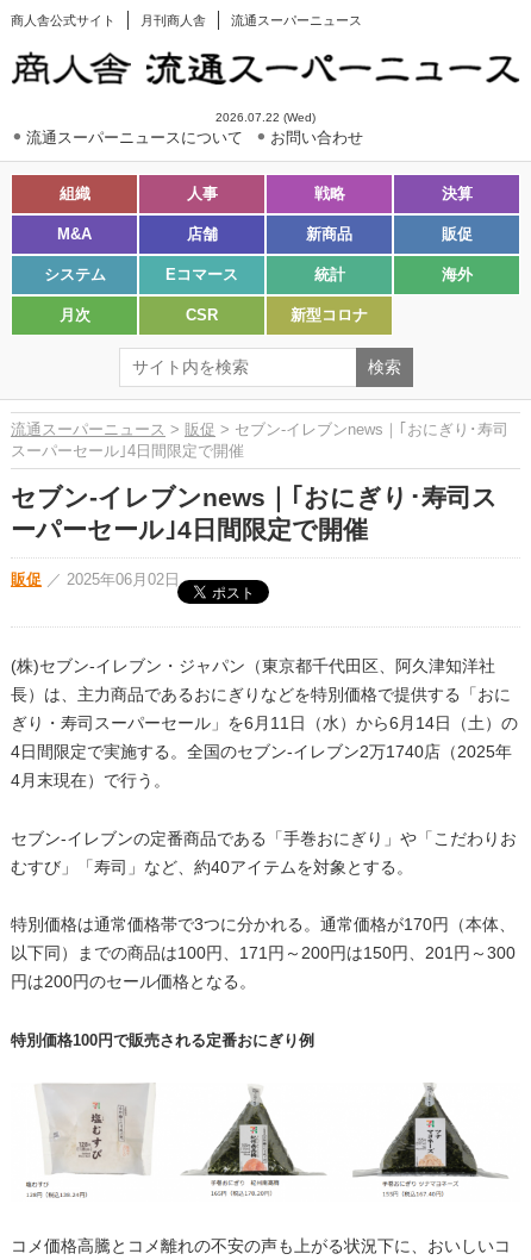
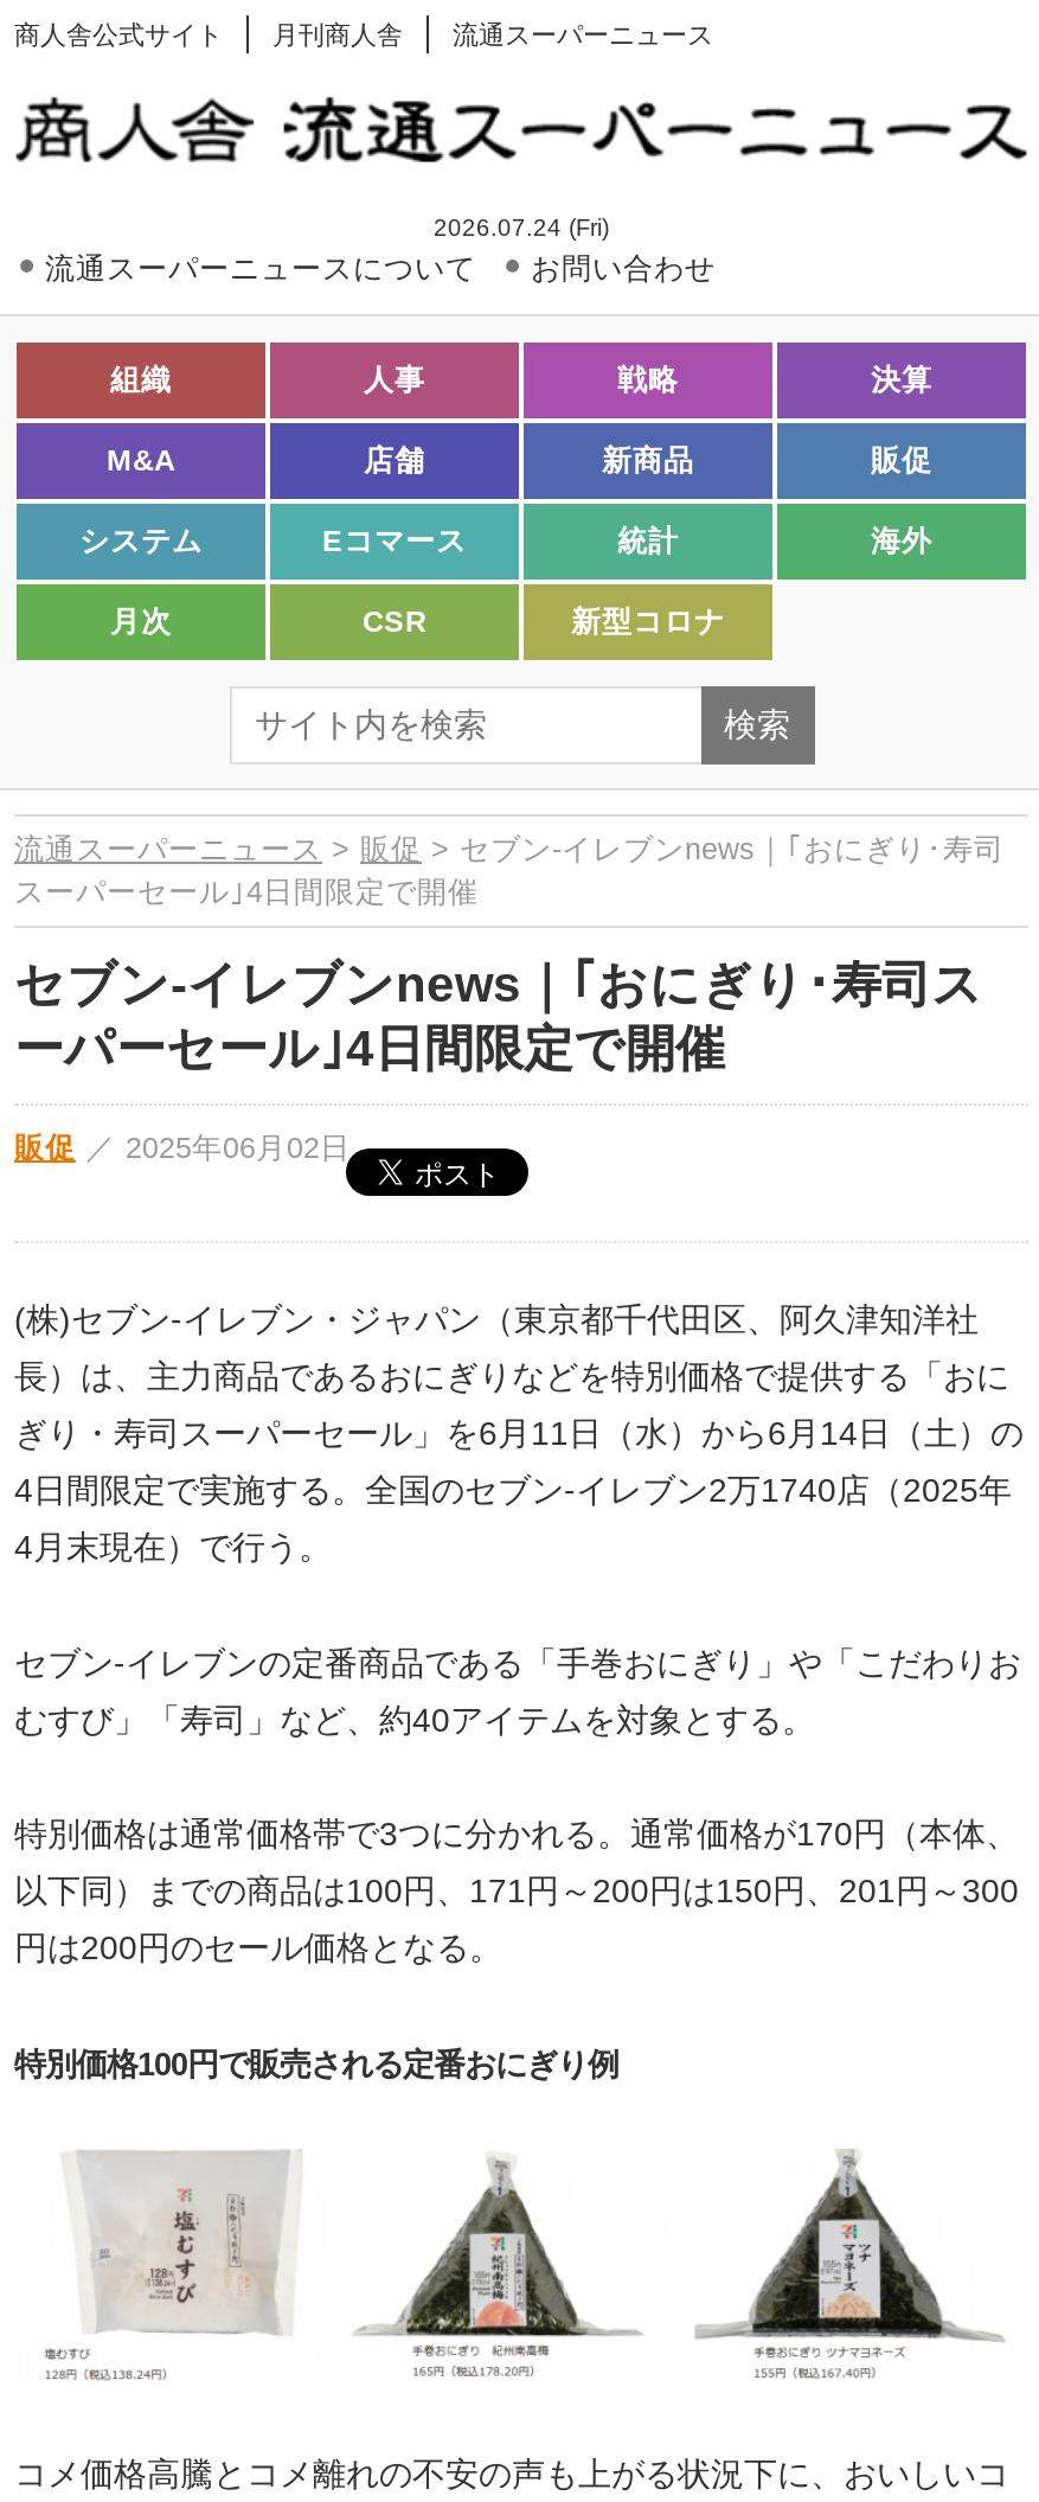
- 2026.07.22 (Wed)
+ 2026.07.24 (Fri)
